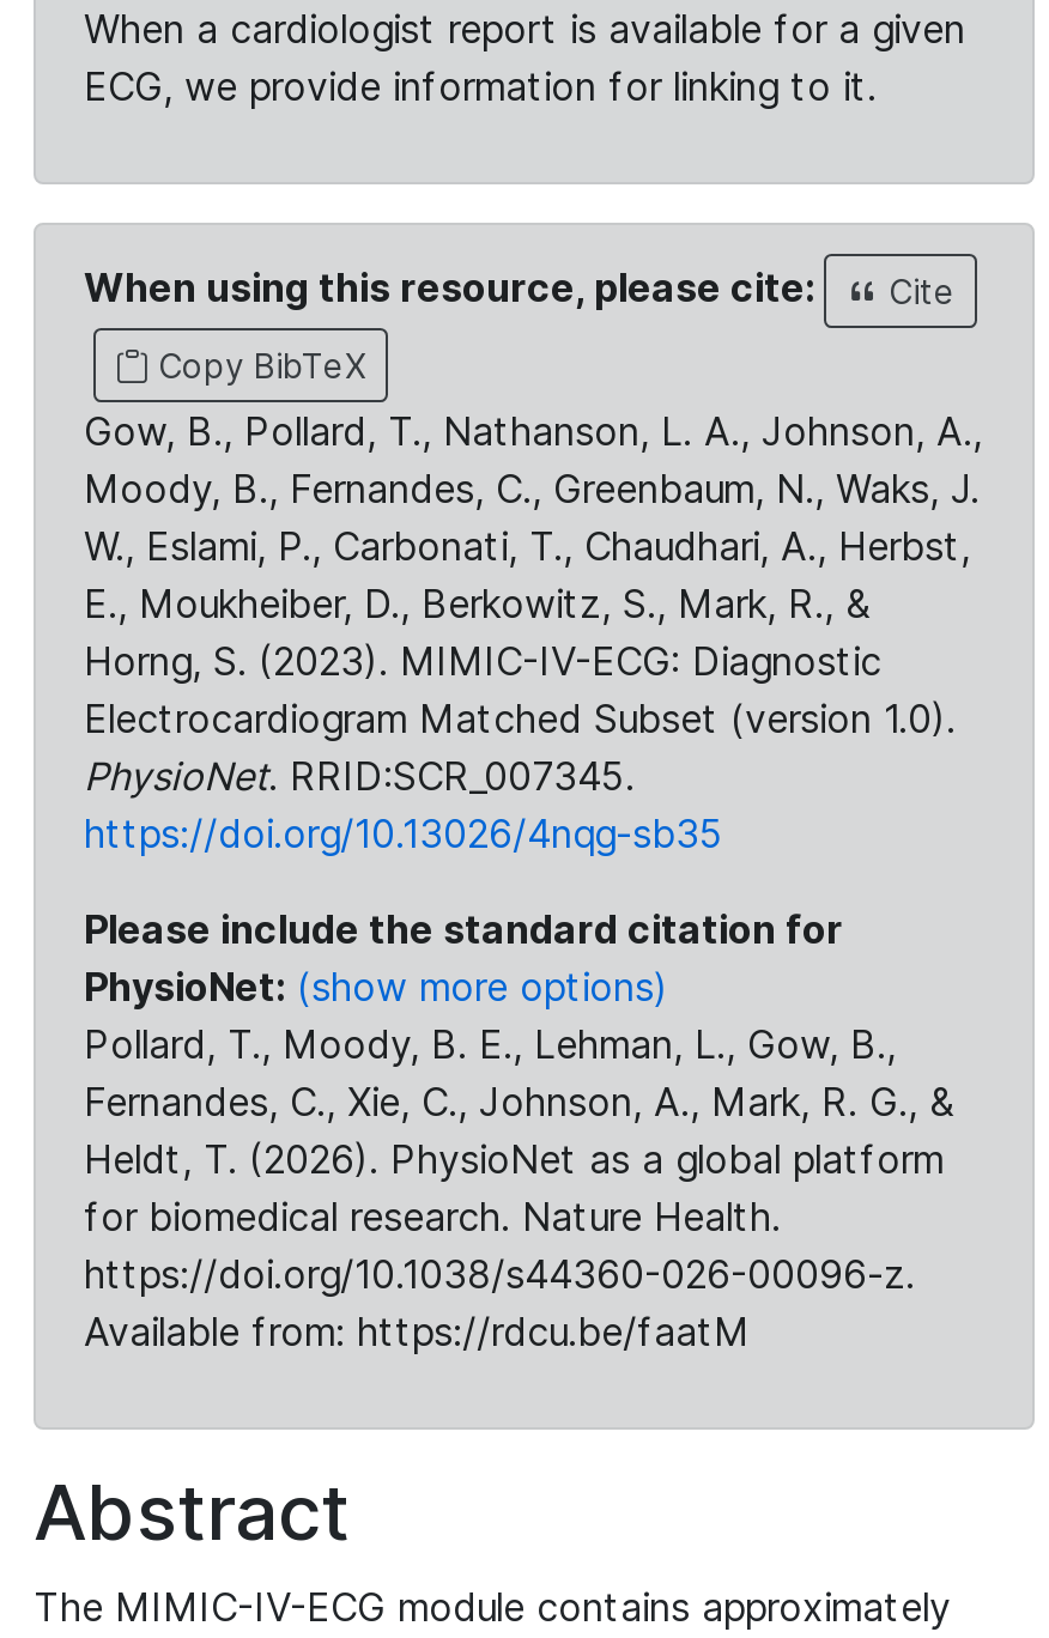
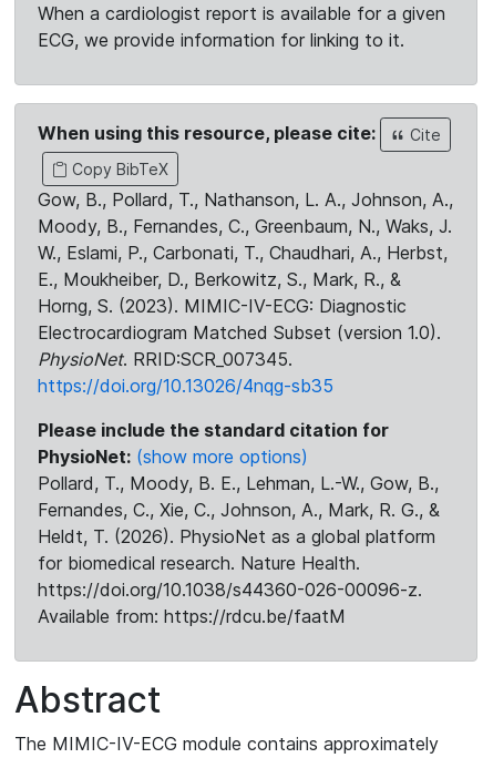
- Pollard, T., Moody, B. E., Lehman, L., Gow, B.,
+ Pollard, T., Moody, B. E., Lehman, L.-W., Gow, B.,
